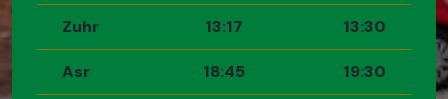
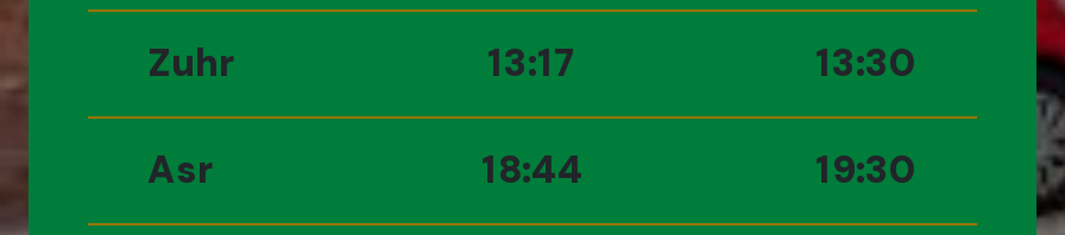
- 18:45
+ 18:44
